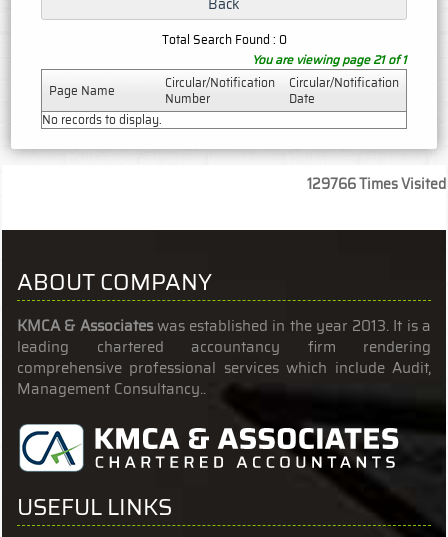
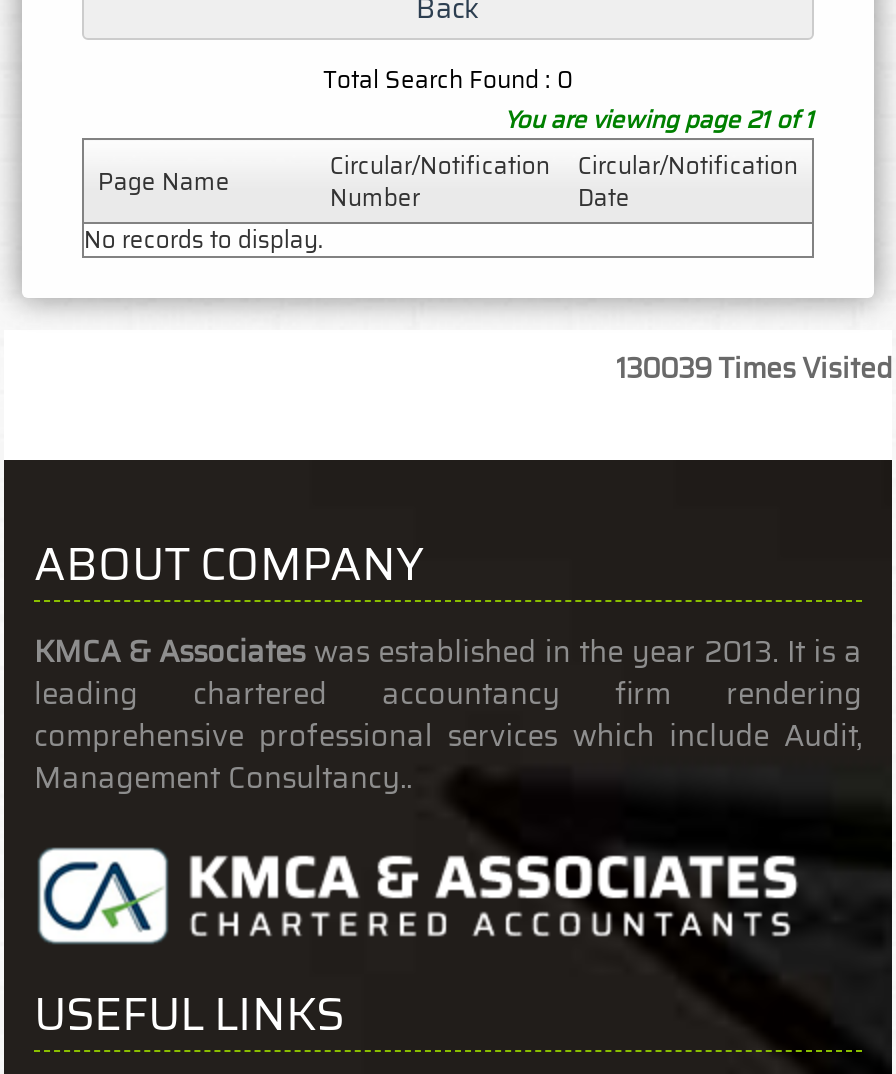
- 129766 Times Visited
+ 130039 Times Visited
